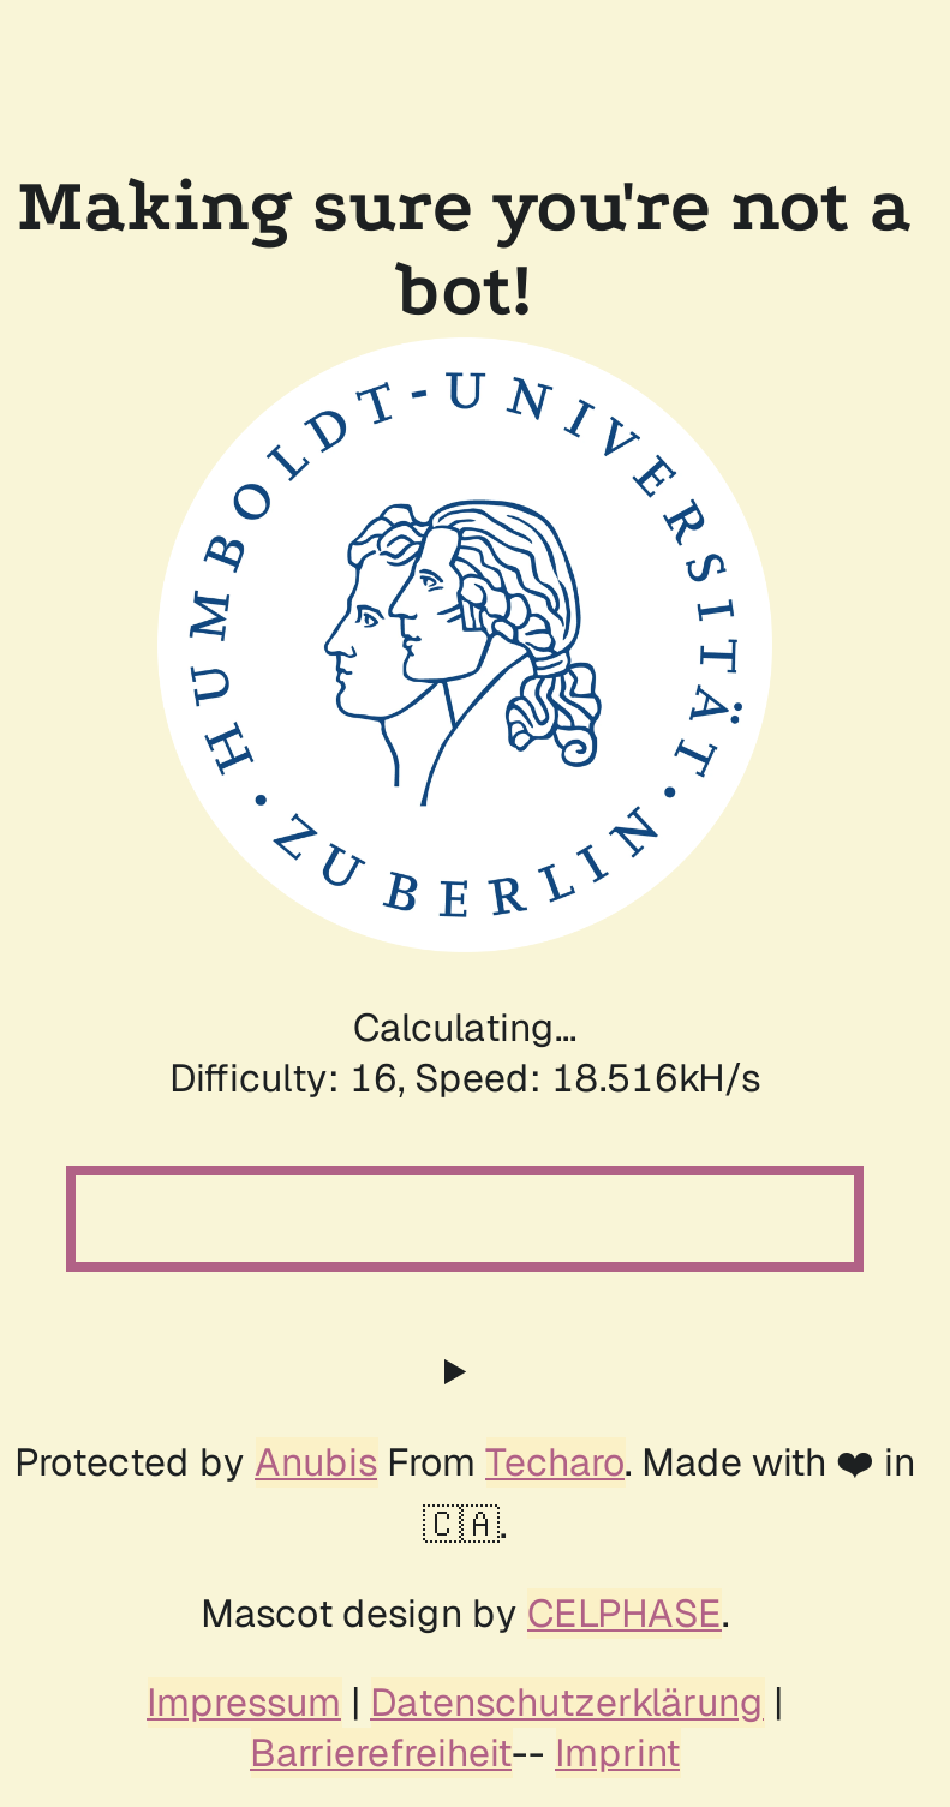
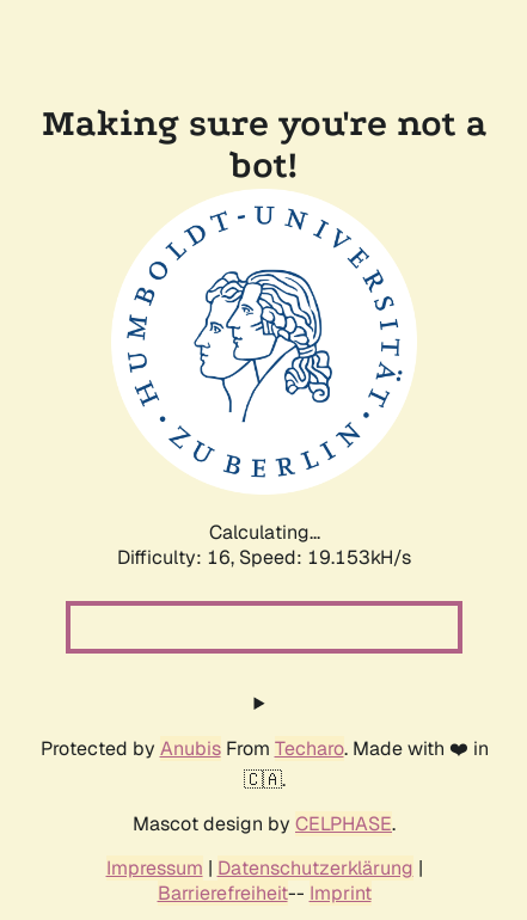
- Difficulty: 16, Speed: 18.516kH/s
+ Difficulty: 16, Speed: 19.153kH/s
